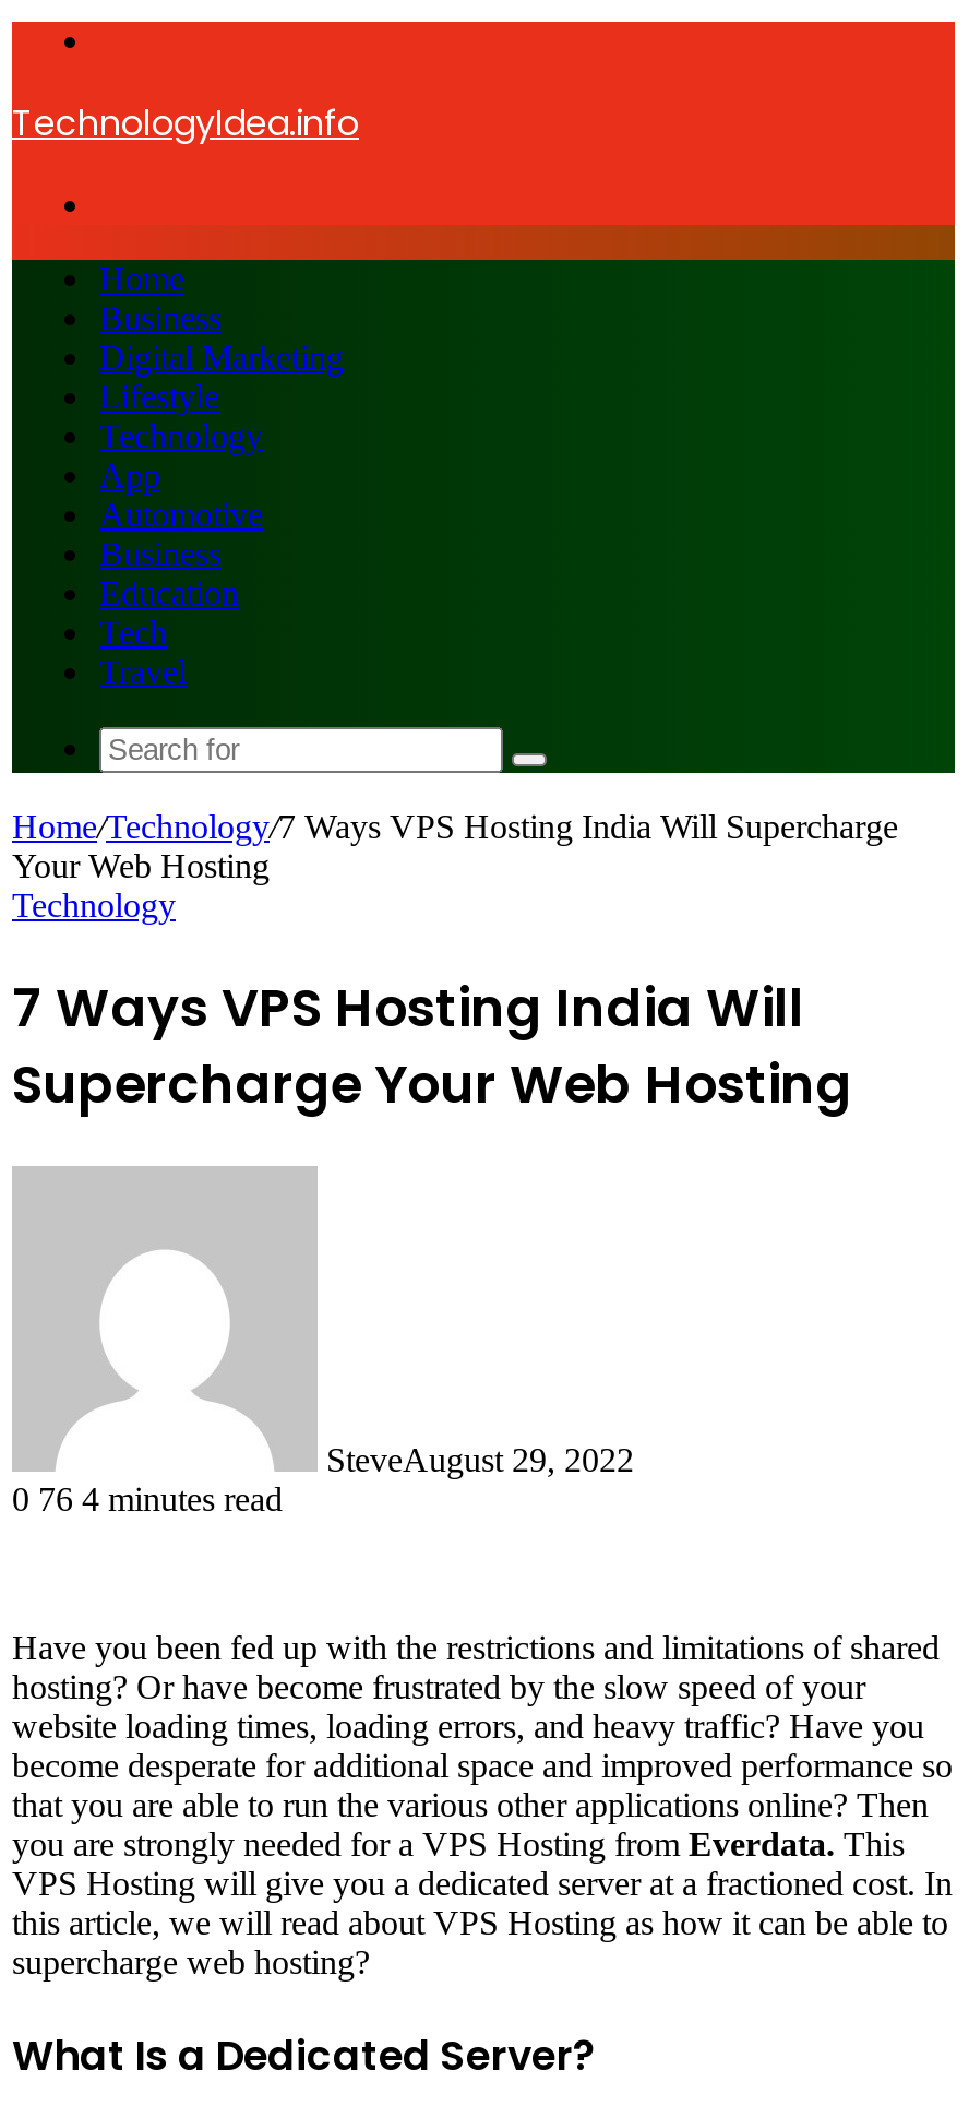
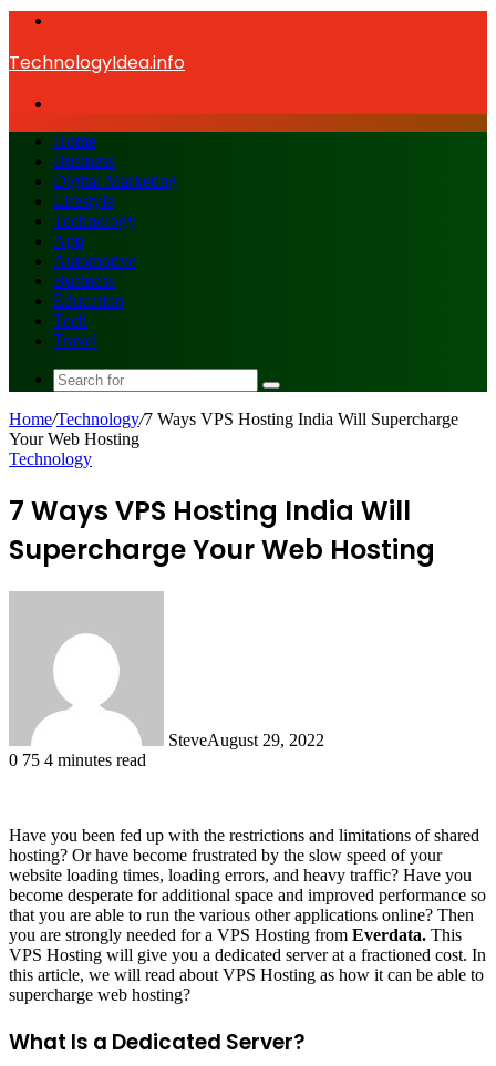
- 0 76 4 minutes read
+ 0 75 4 minutes read
